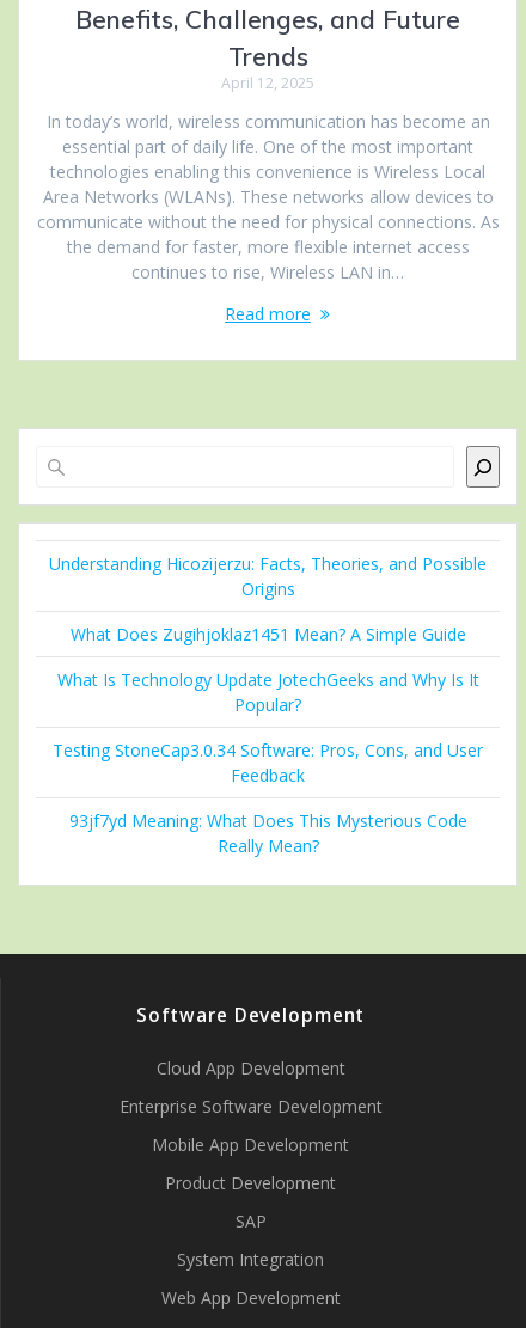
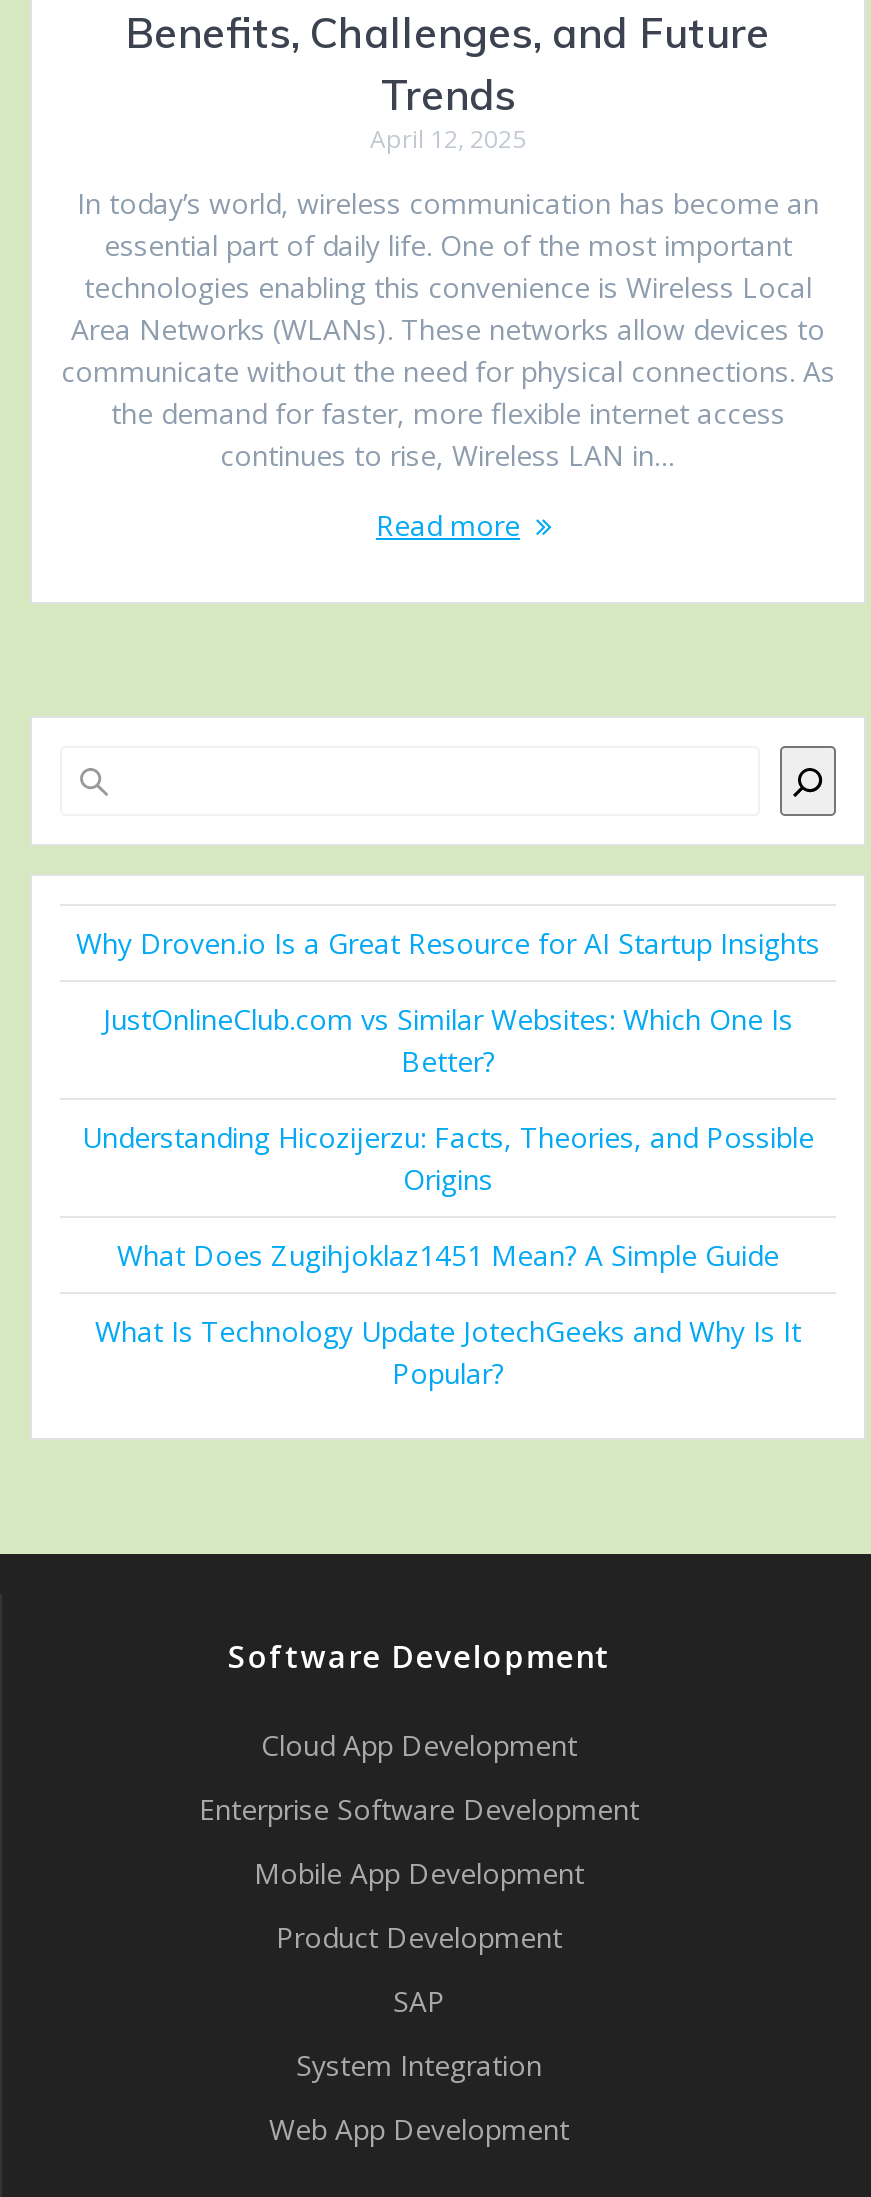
+ Why Droven.io Is a Great Resource for AI Startup Insights
+ JustOnlineClub.com vs Similar Websites: Which One Is
+ Better?

moved down: Understanding Hicozijerzu: Facts, Theories, and Possible | Origins | What Does Zugihjoklaz1451 Mean? A Simple Guide | What Is Technology Update JotechGeeks and Why Is It | Popular?

- Testing StoneCap3.0.34 Software: Pros, Cons, and User
- Feedback
- 93jf7yd Meaning: What Does This Mysterious Code
- Really Mean?
